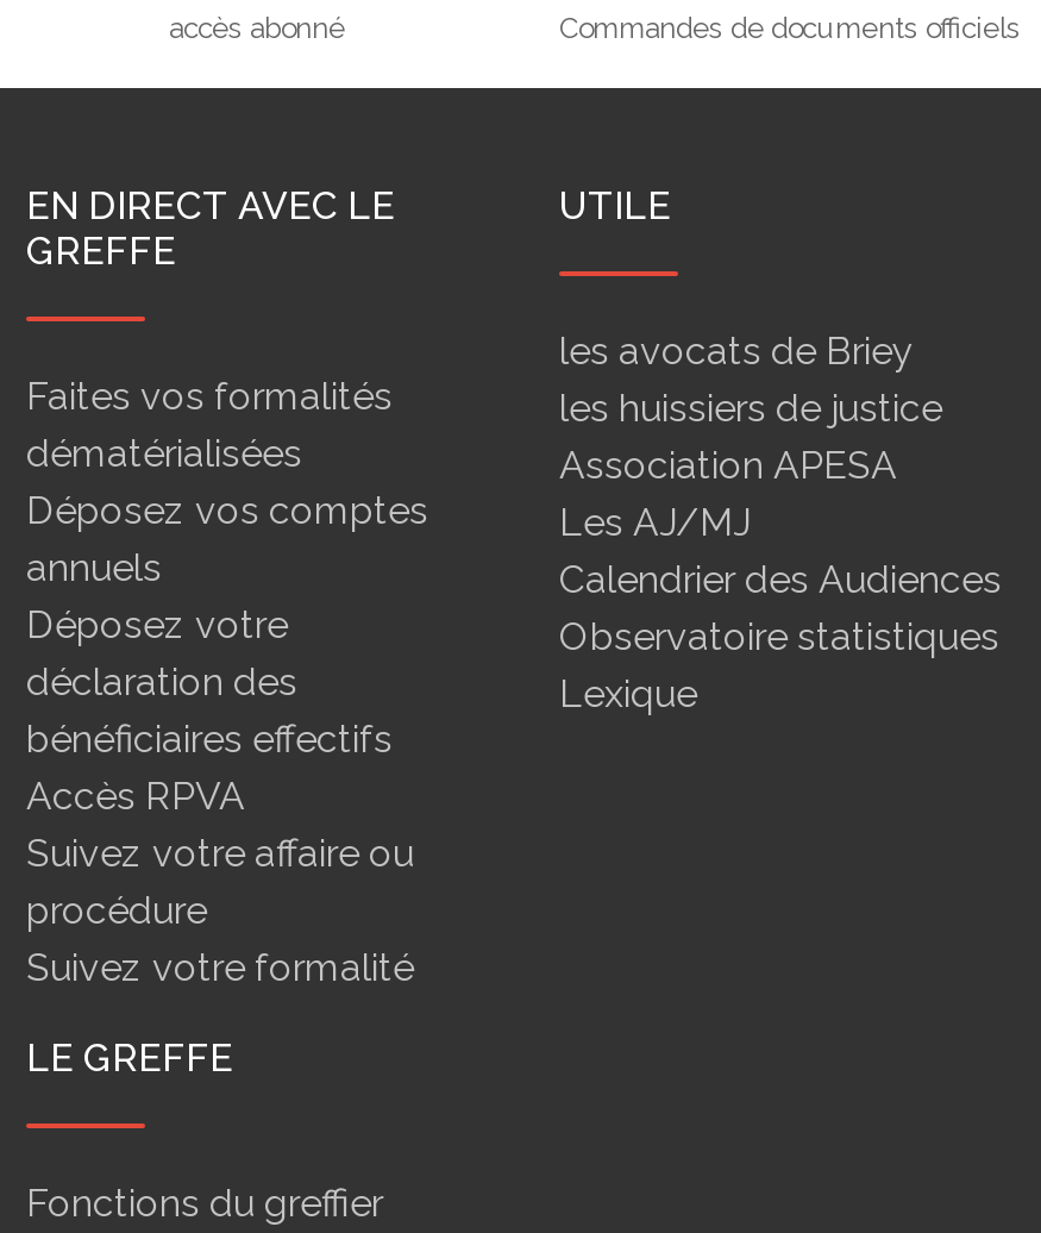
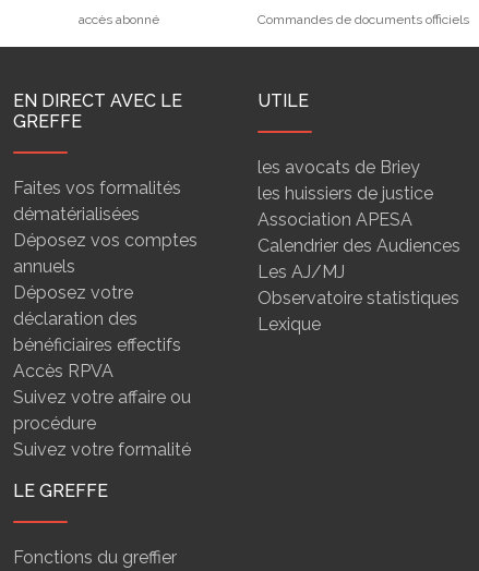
moved down: Les AJ/MJ

moved up: Calendrier des Audiences
